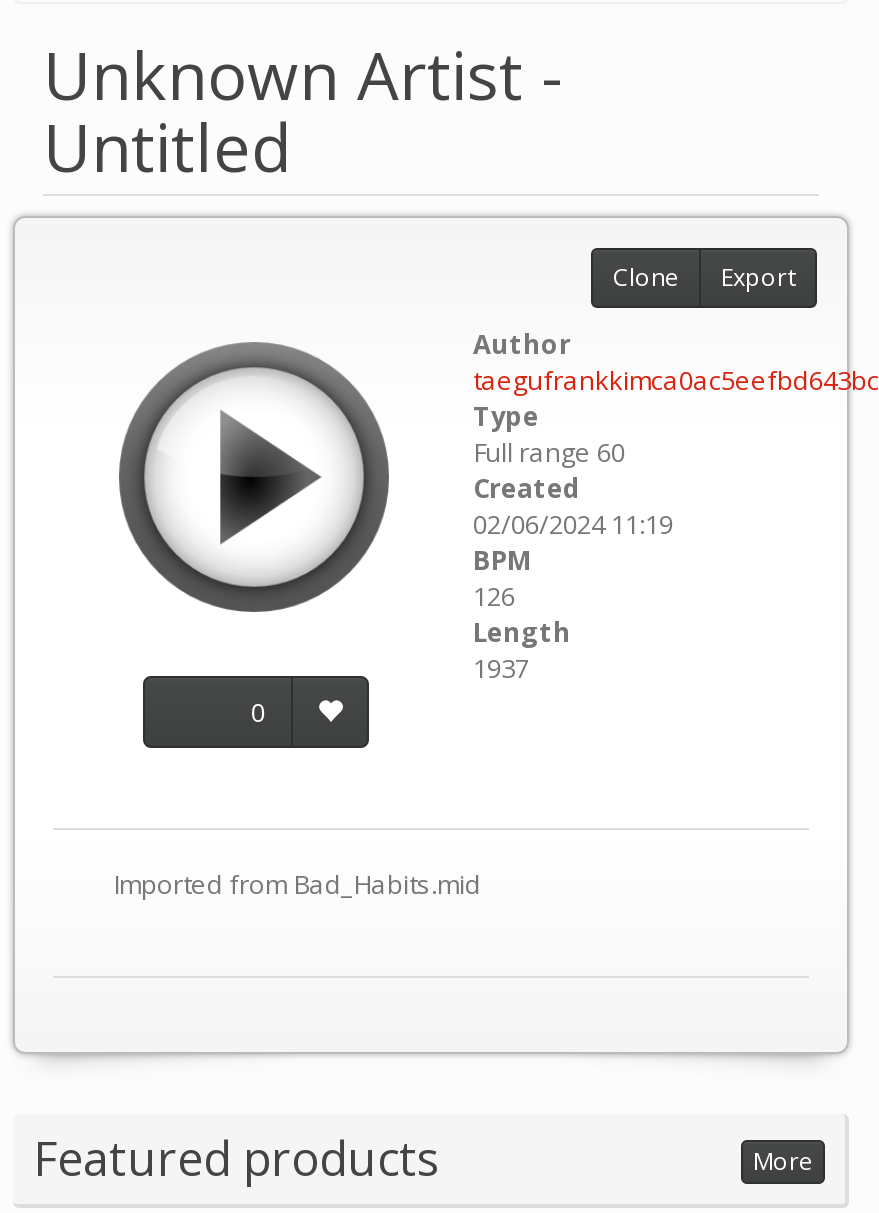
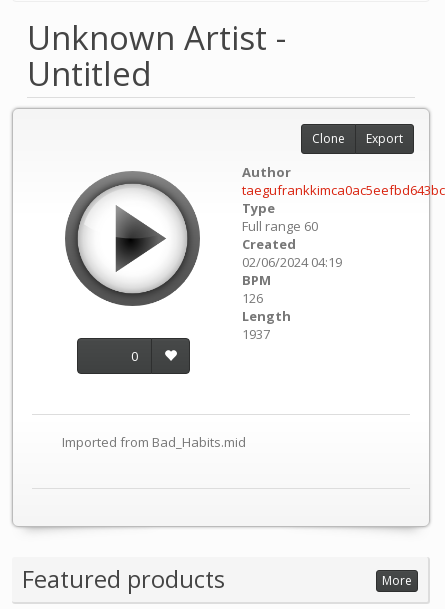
- 02/06/2024 11:19
+ 02/06/2024 04:19
